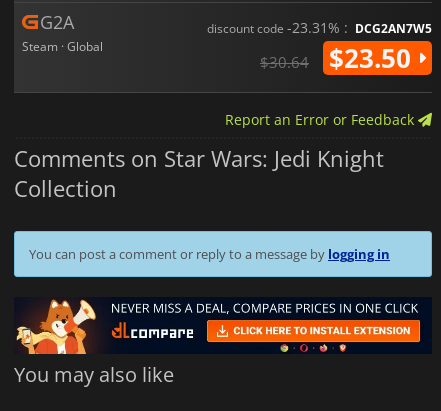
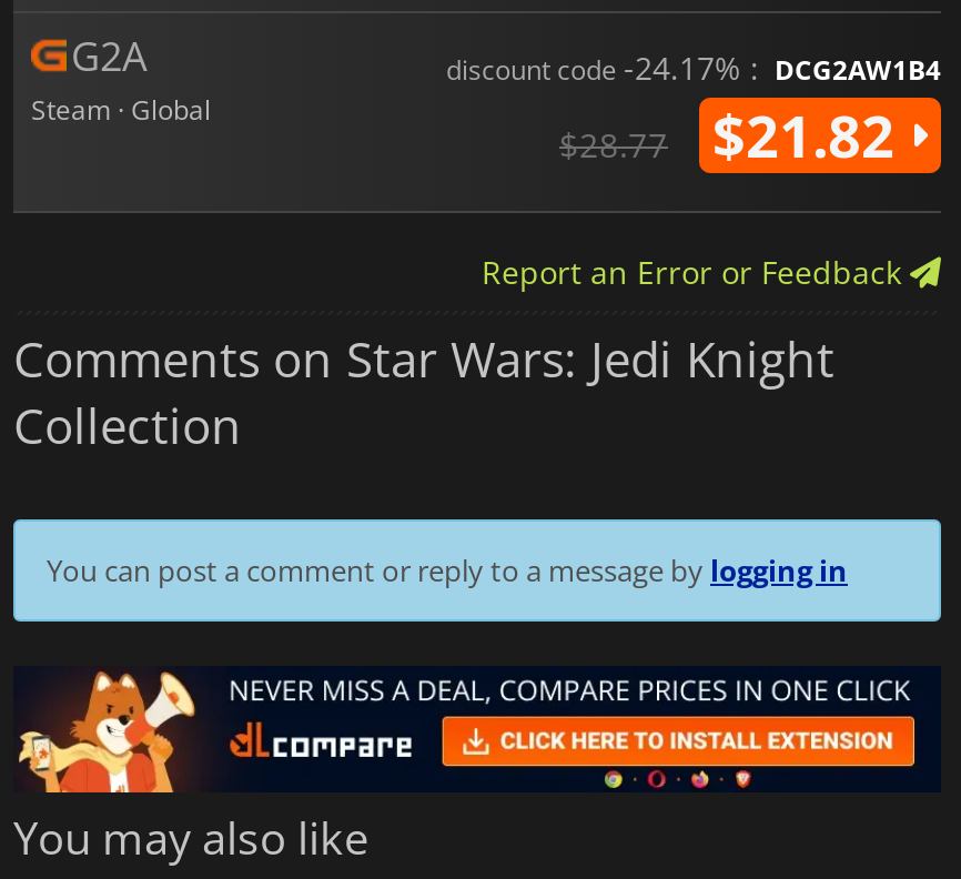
- discount code -23.31% : DCG2AN7W5
+ discount code -24.17% : DCG2AW1B4

- $23.50
+ $21.82

- $30.64
+ $28.77
